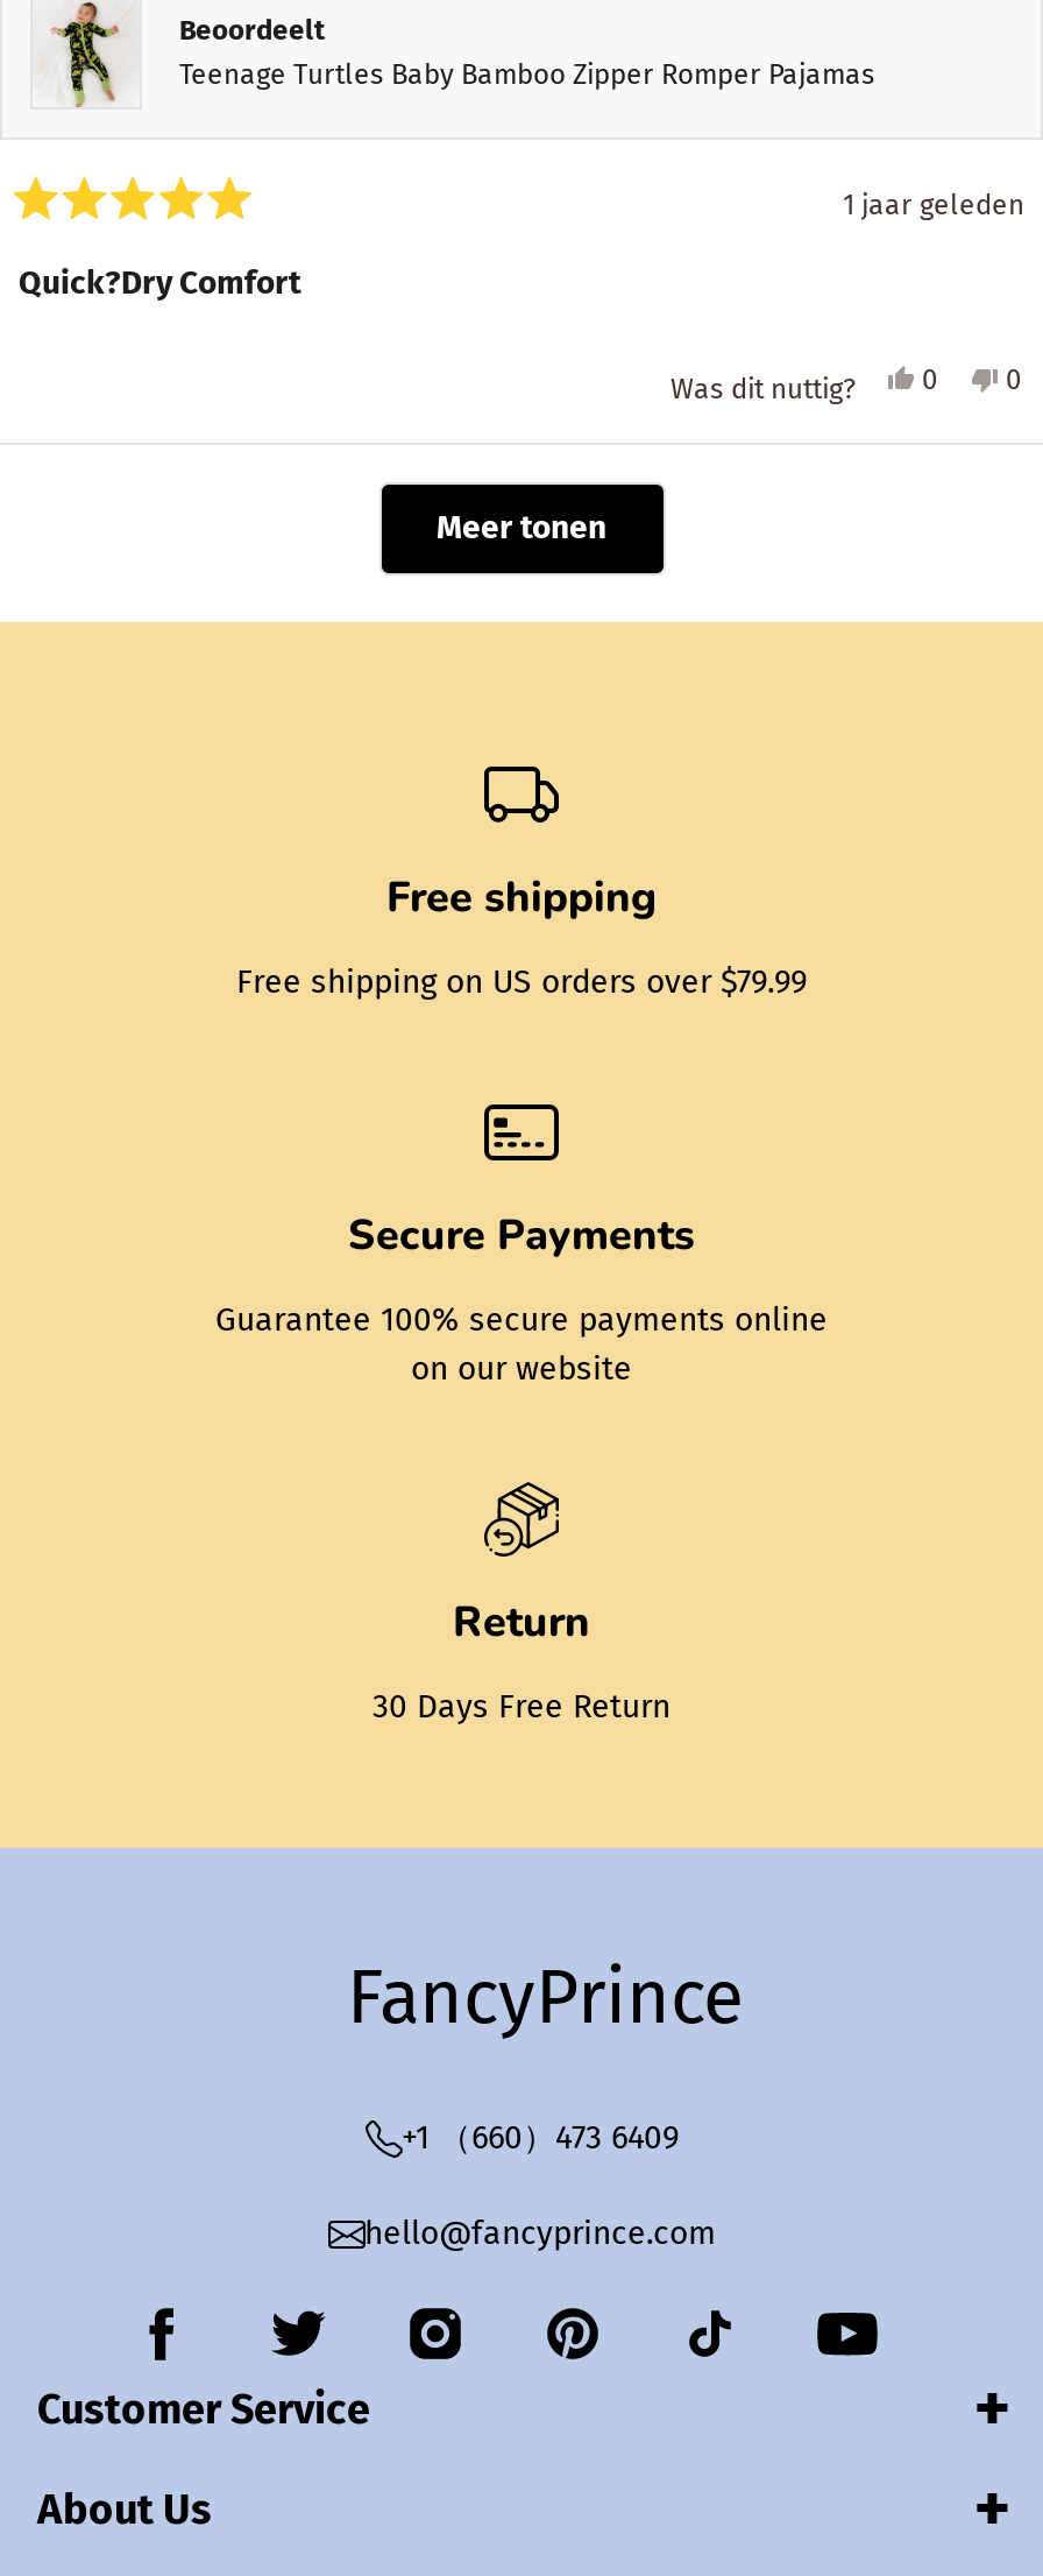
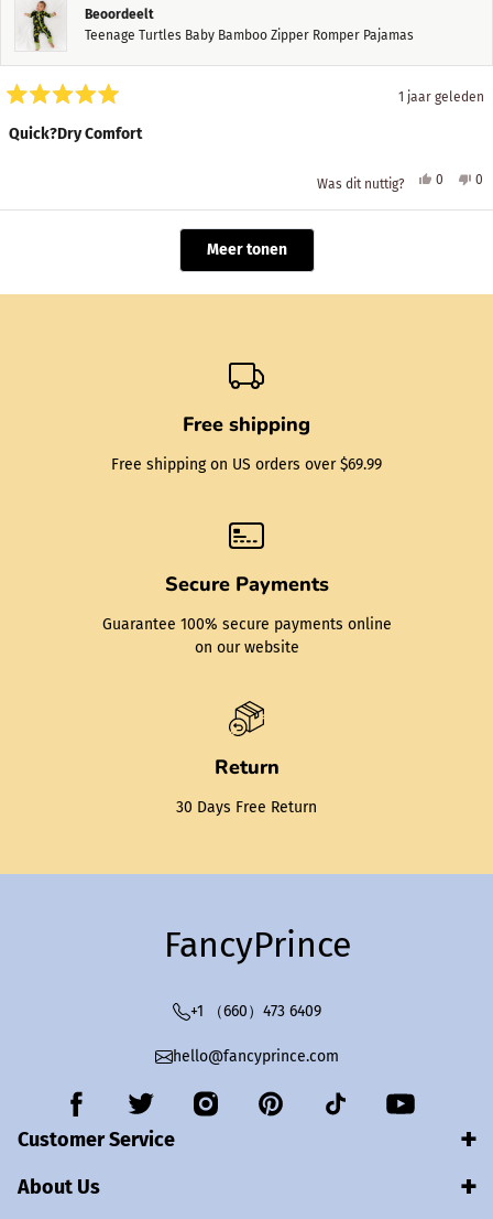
- Free shipping on US orders over $79.99
+ Free shipping on US orders over $69.99
